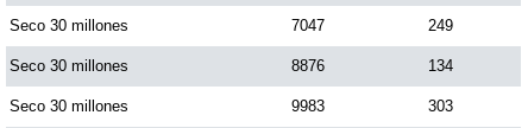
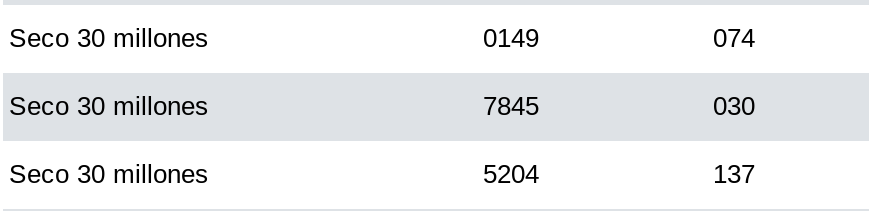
- 7047
+ 0149

- 249
+ 074

- 8876
+ 7845

- 134
+ 030

- 9983
+ 5204

- 303
+ 137
